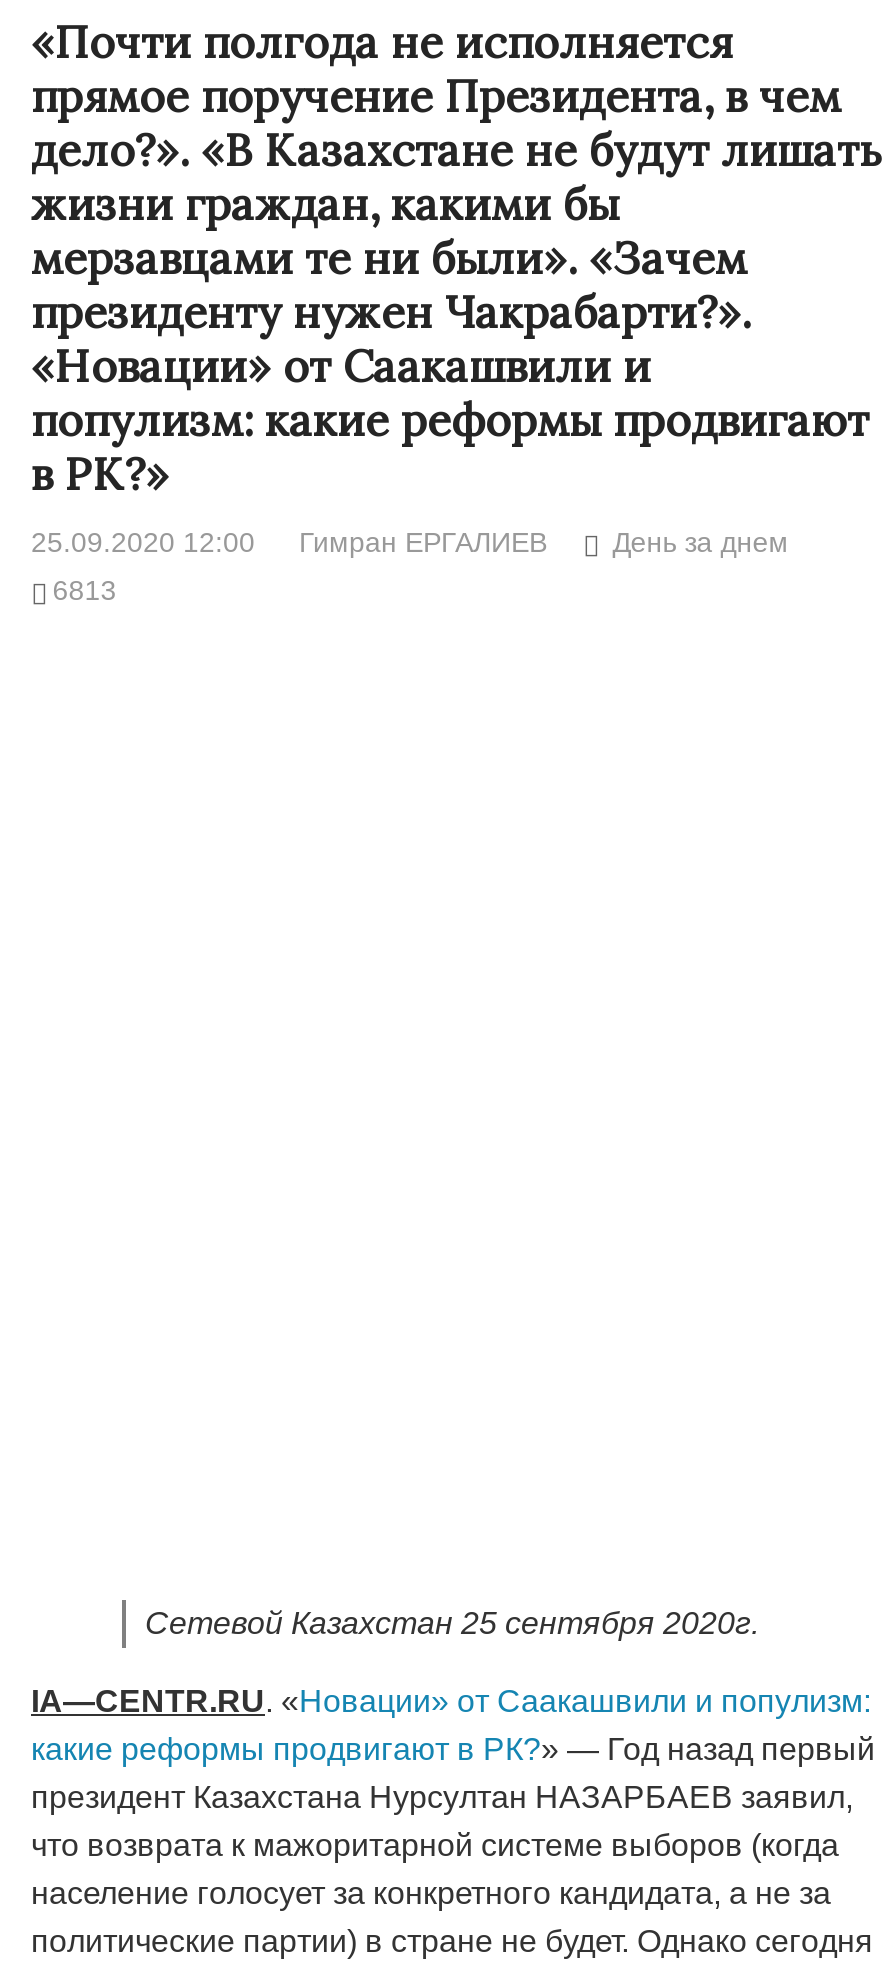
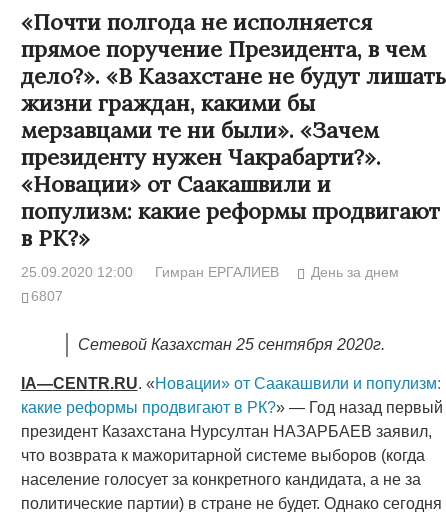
- 6813
+ 6807
